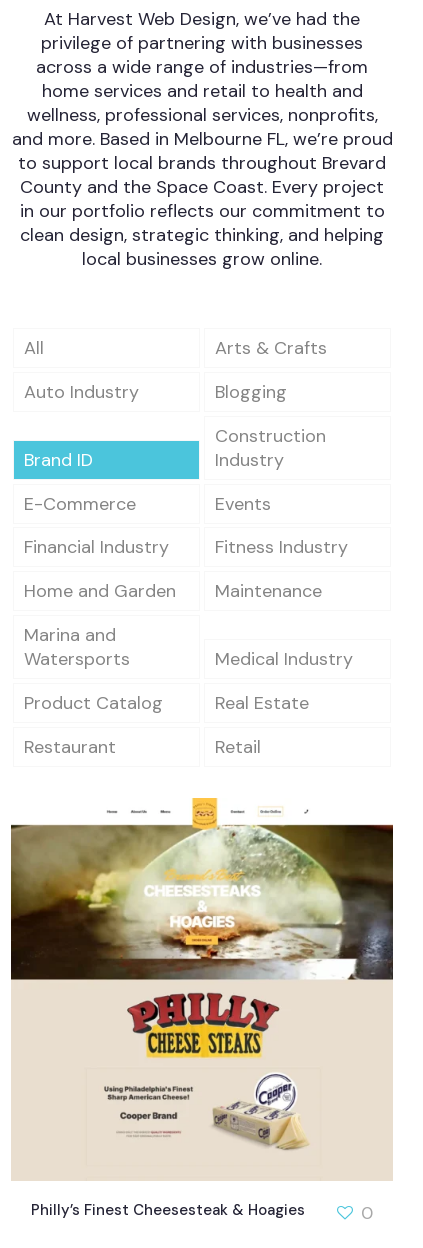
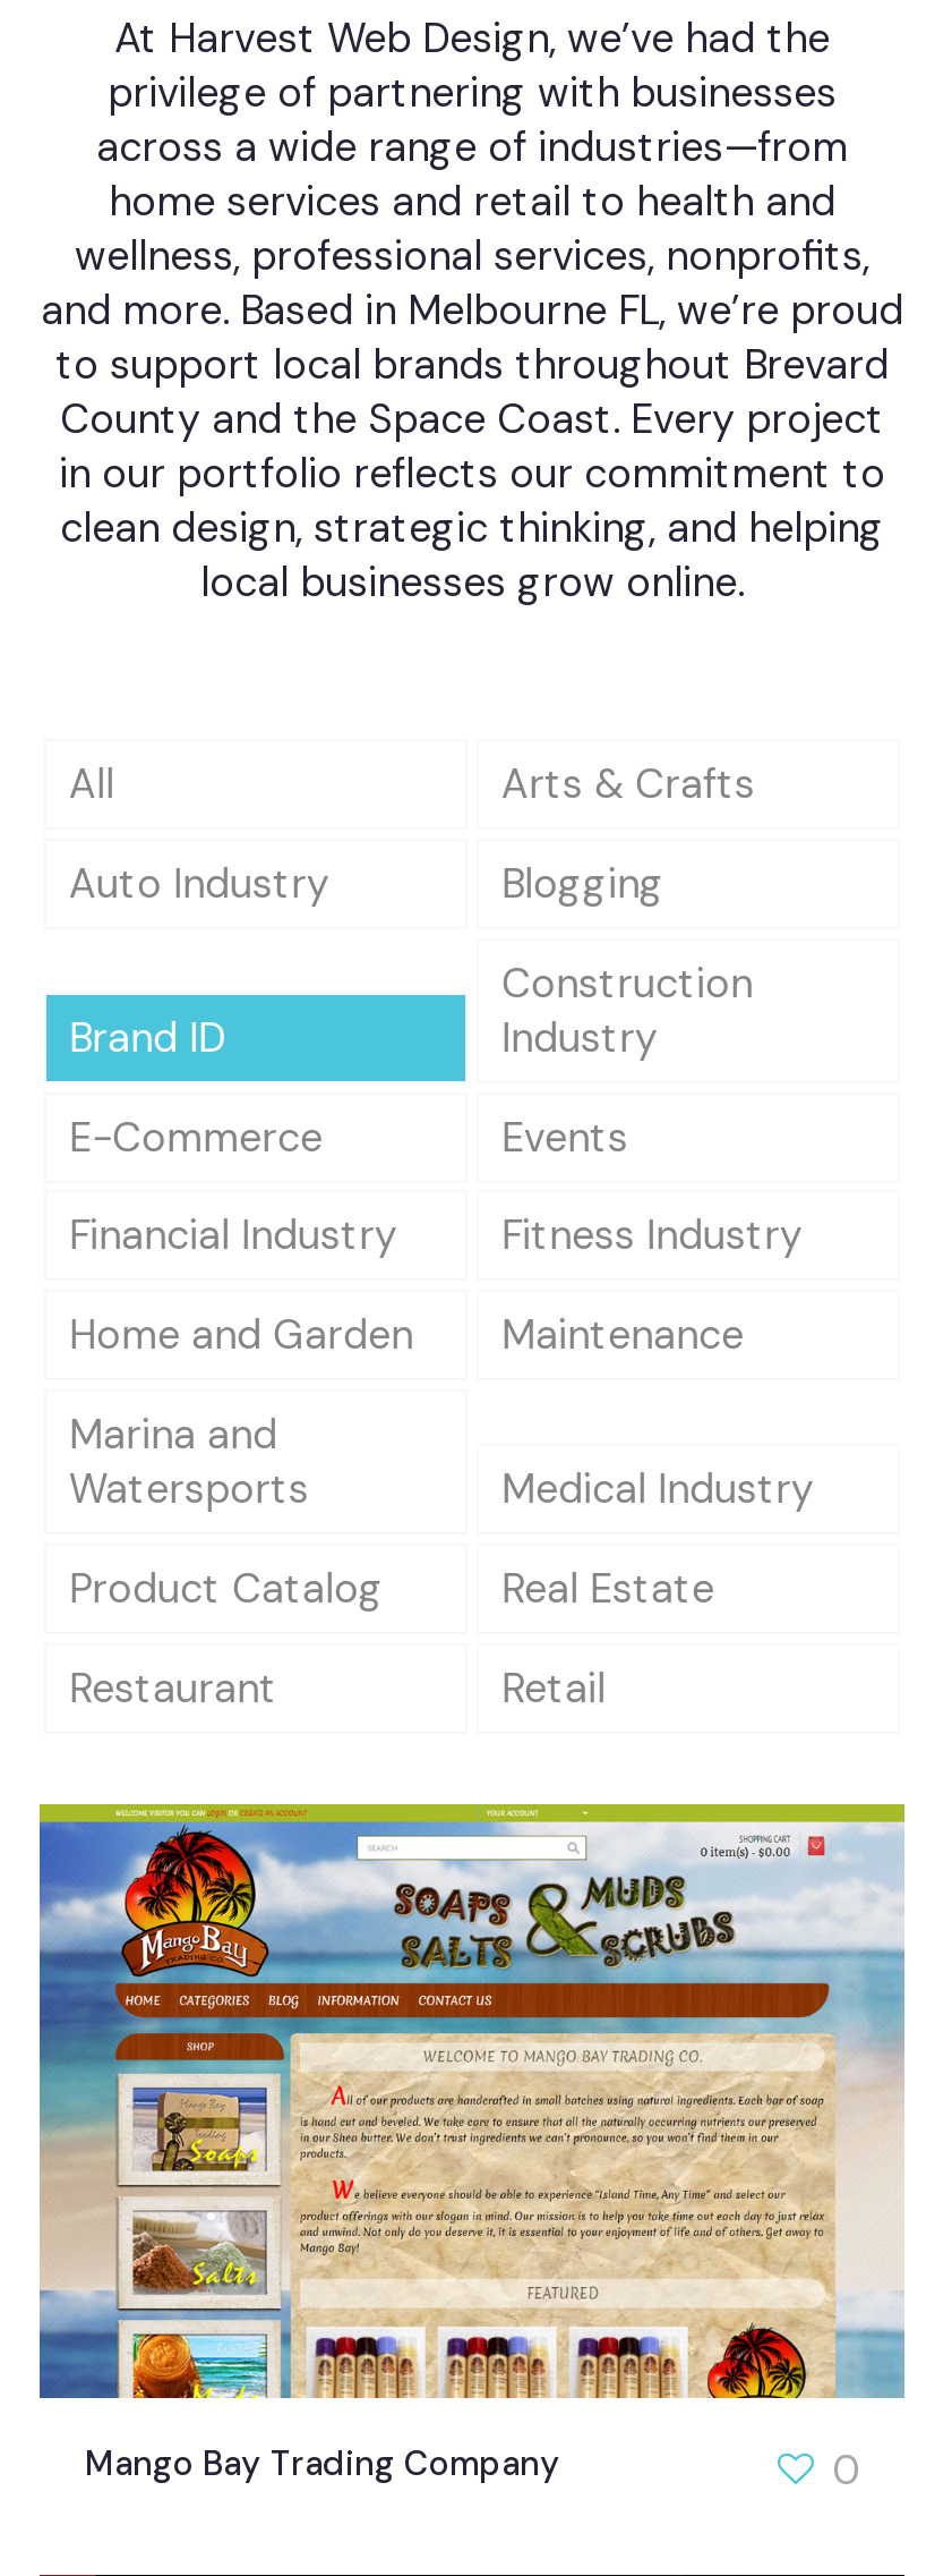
- [image]
+ [image]

- Philly’s Finest Cheesesteak & Hoagies
+ Mango Bay Trading Company
